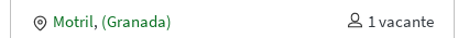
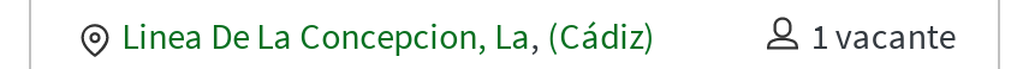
- Motril, (Granada)
+ Linea De La Concepcion, La, (Cádiz)
